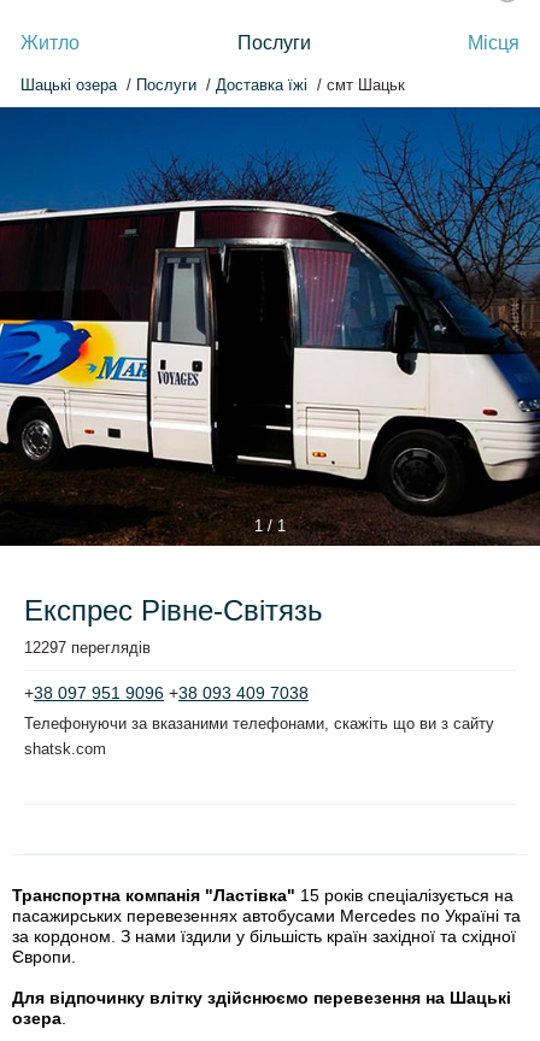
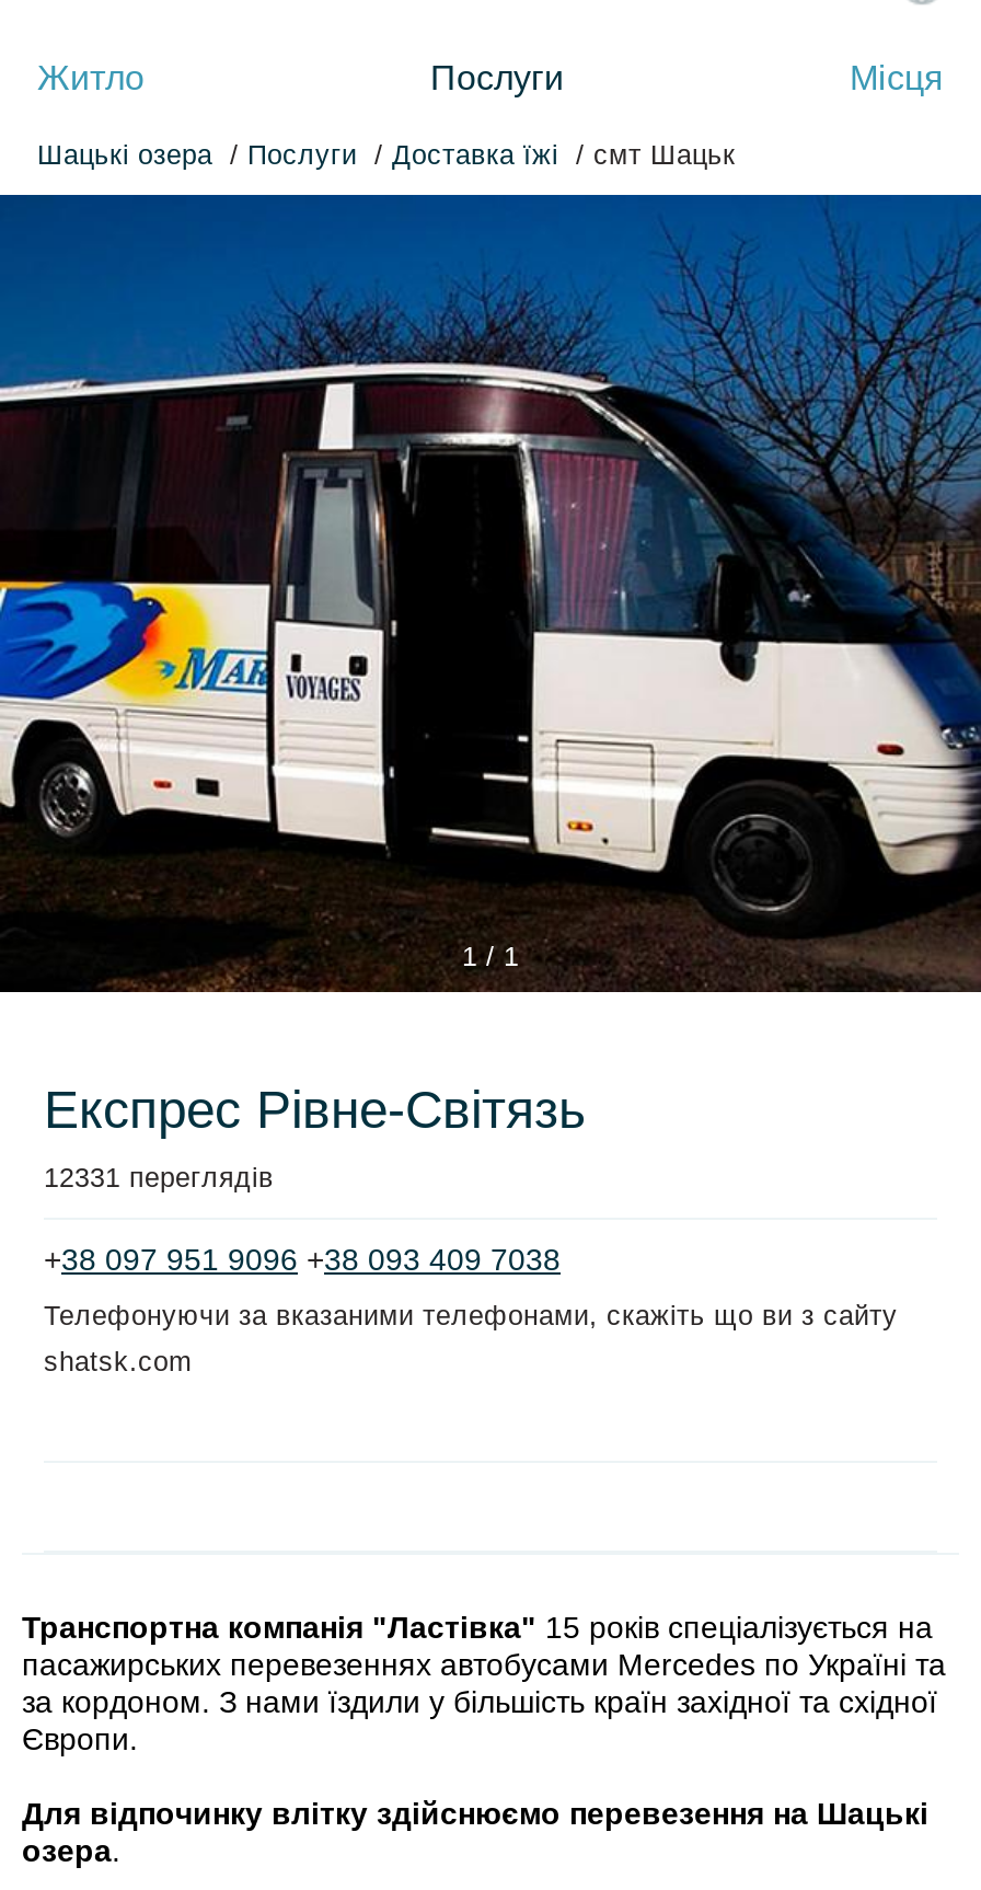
- 12297 переглядів
+ 12331 переглядів
